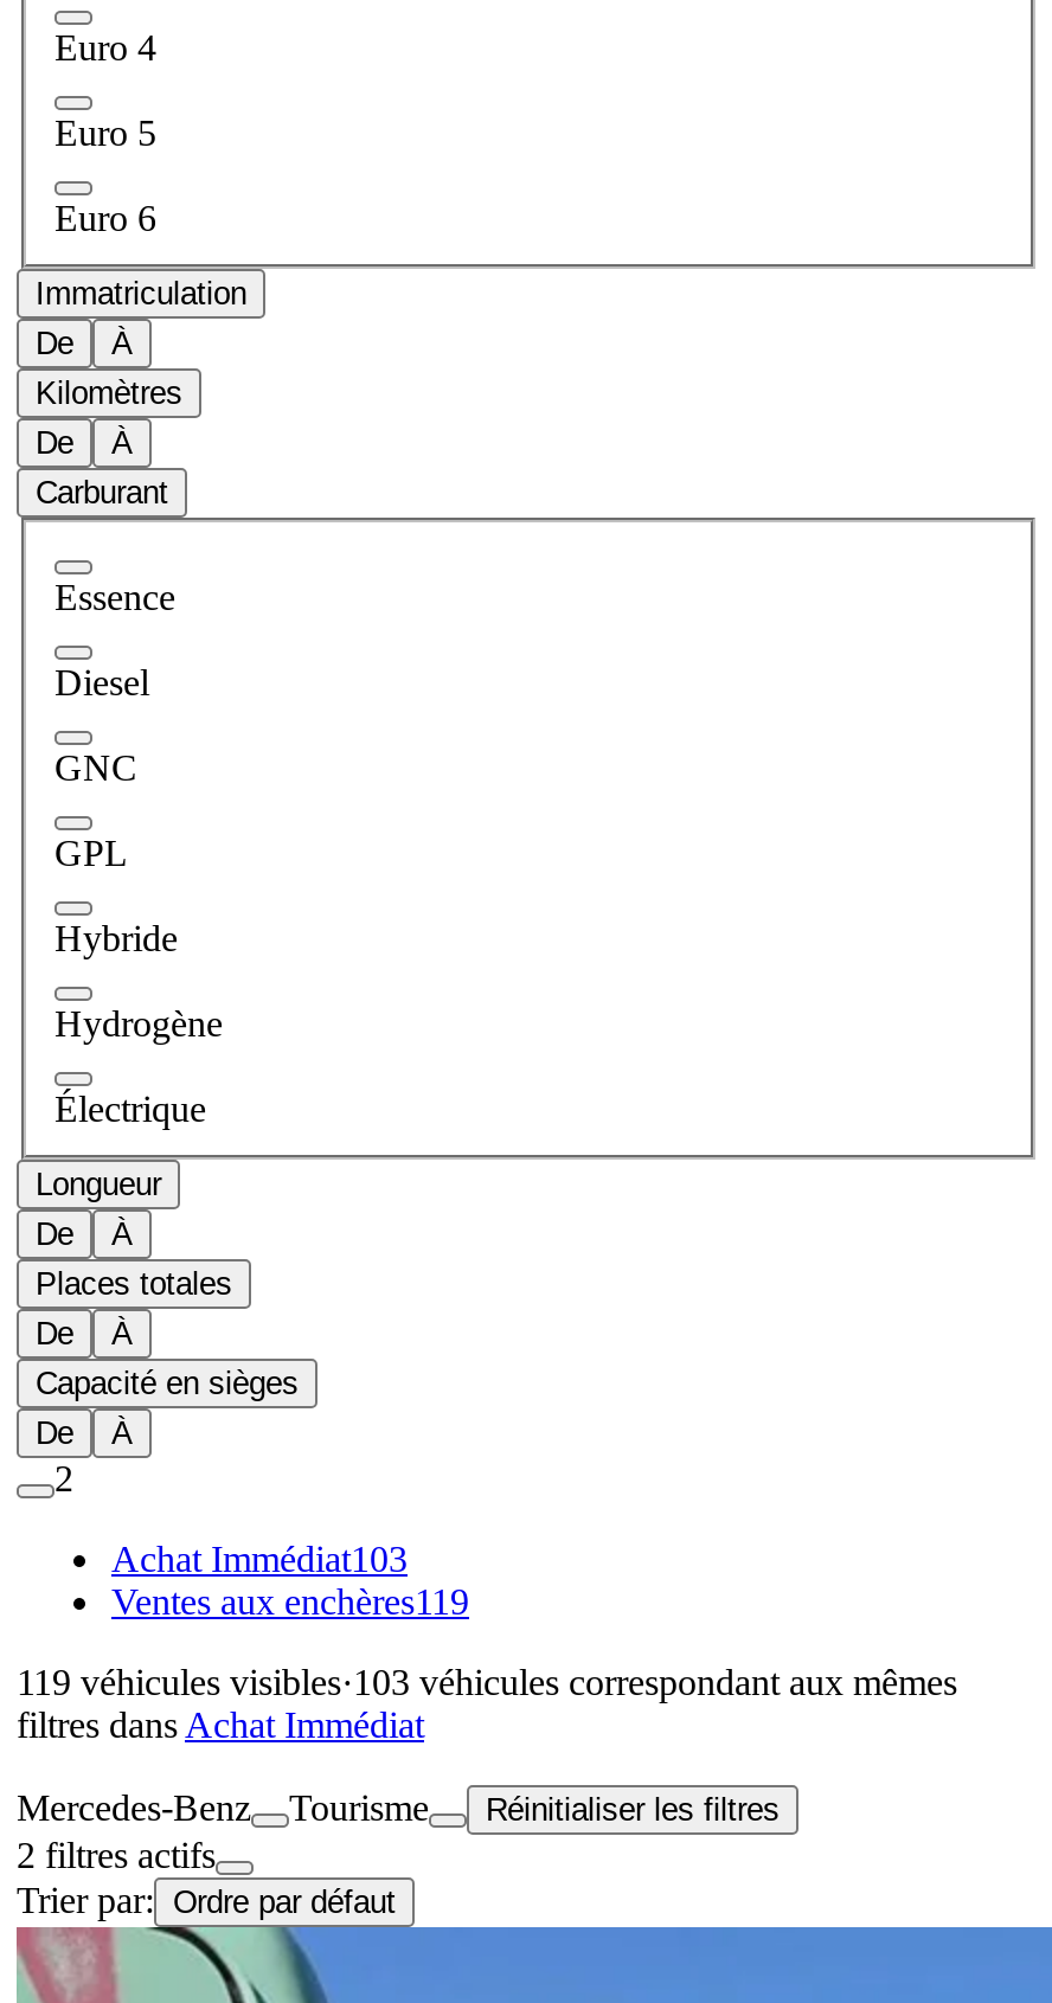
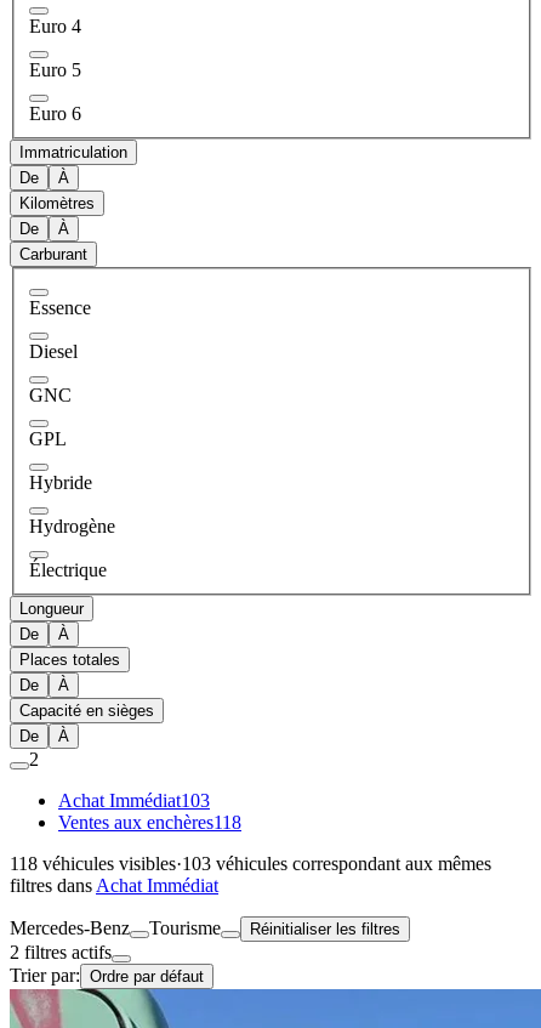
- Ventes aux enchères119
+ Ventes aux enchères118

- 119 véhicules visibles · 103 véhicules correspondant aux mêmes
+ 118 véhicules visibles · 103 véhicules correspondant aux mêmes
